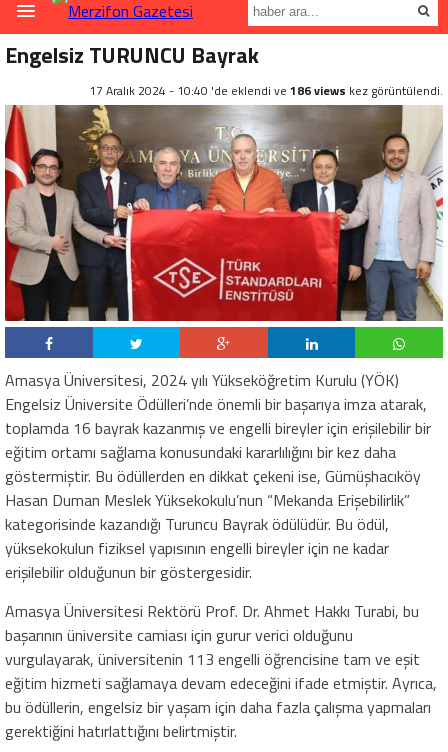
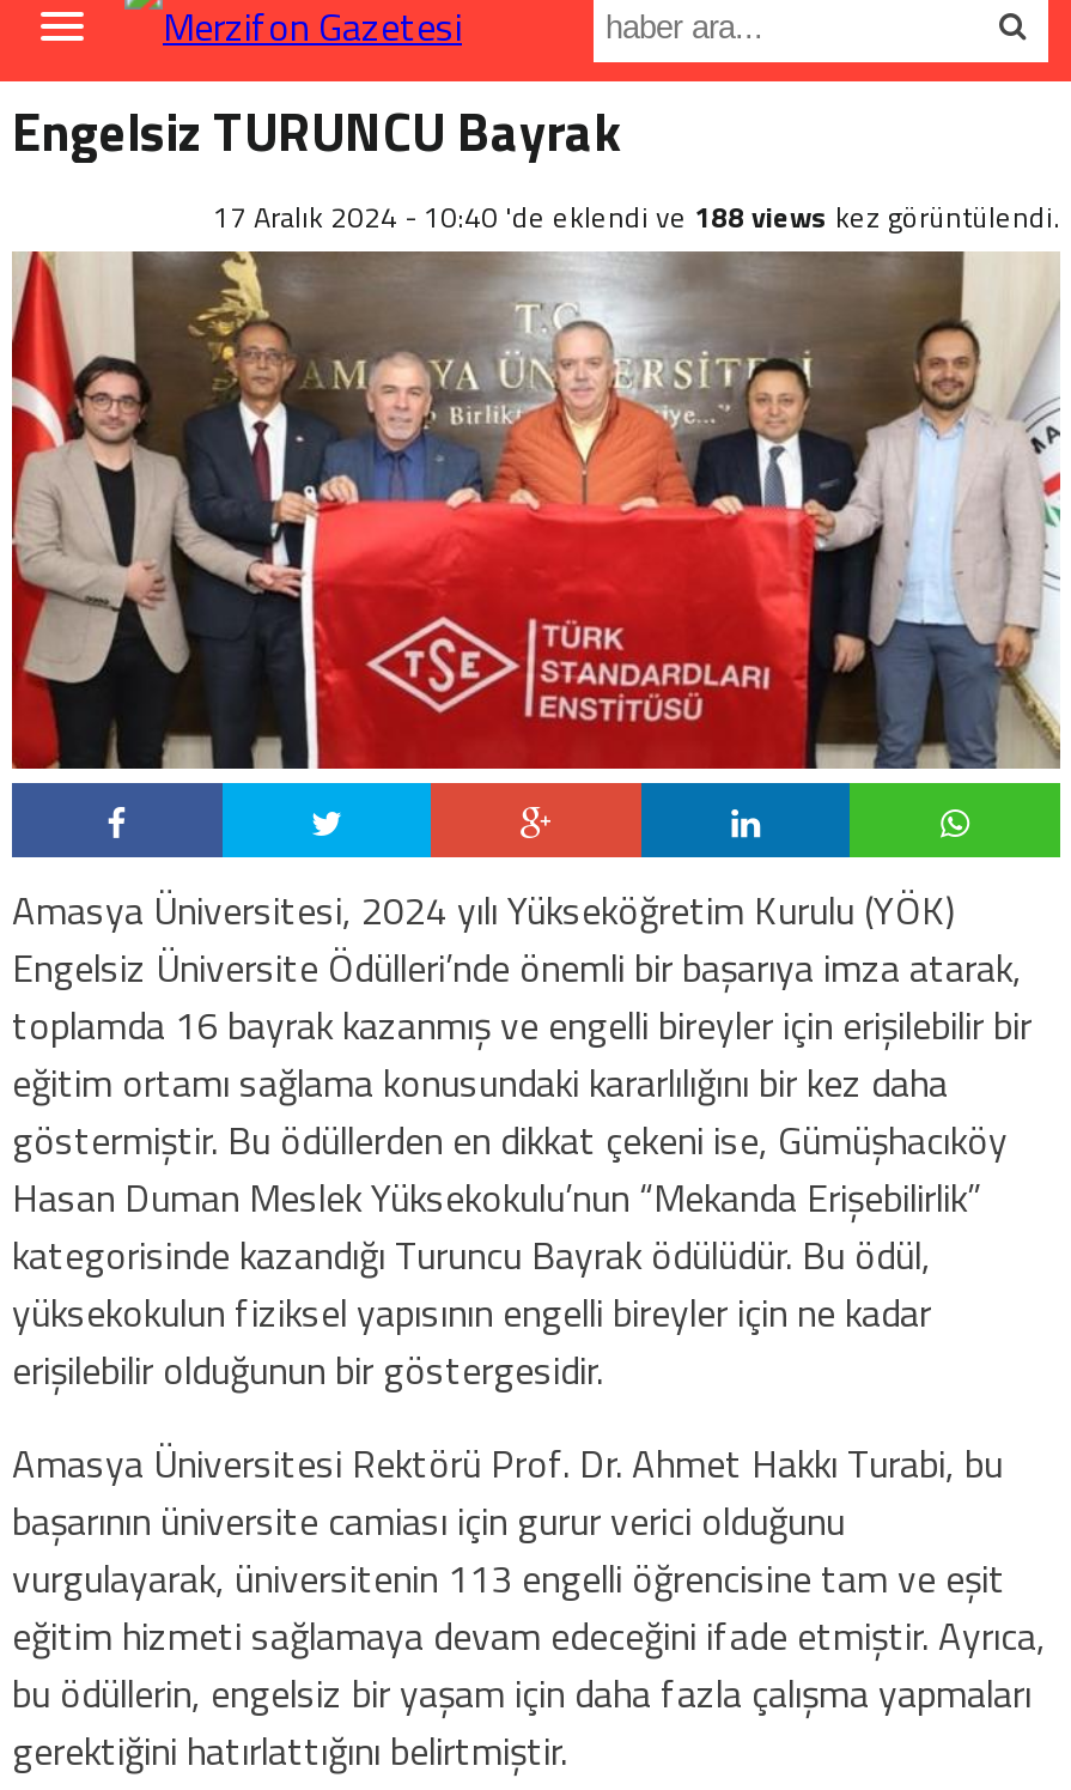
- 17 Aralık 2024 - 10:40 'de eklendi ve 186 views kez görüntülendi.
+ 17 Aralık 2024 - 10:40 'de eklendi ve 188 views kez görüntülendi.
